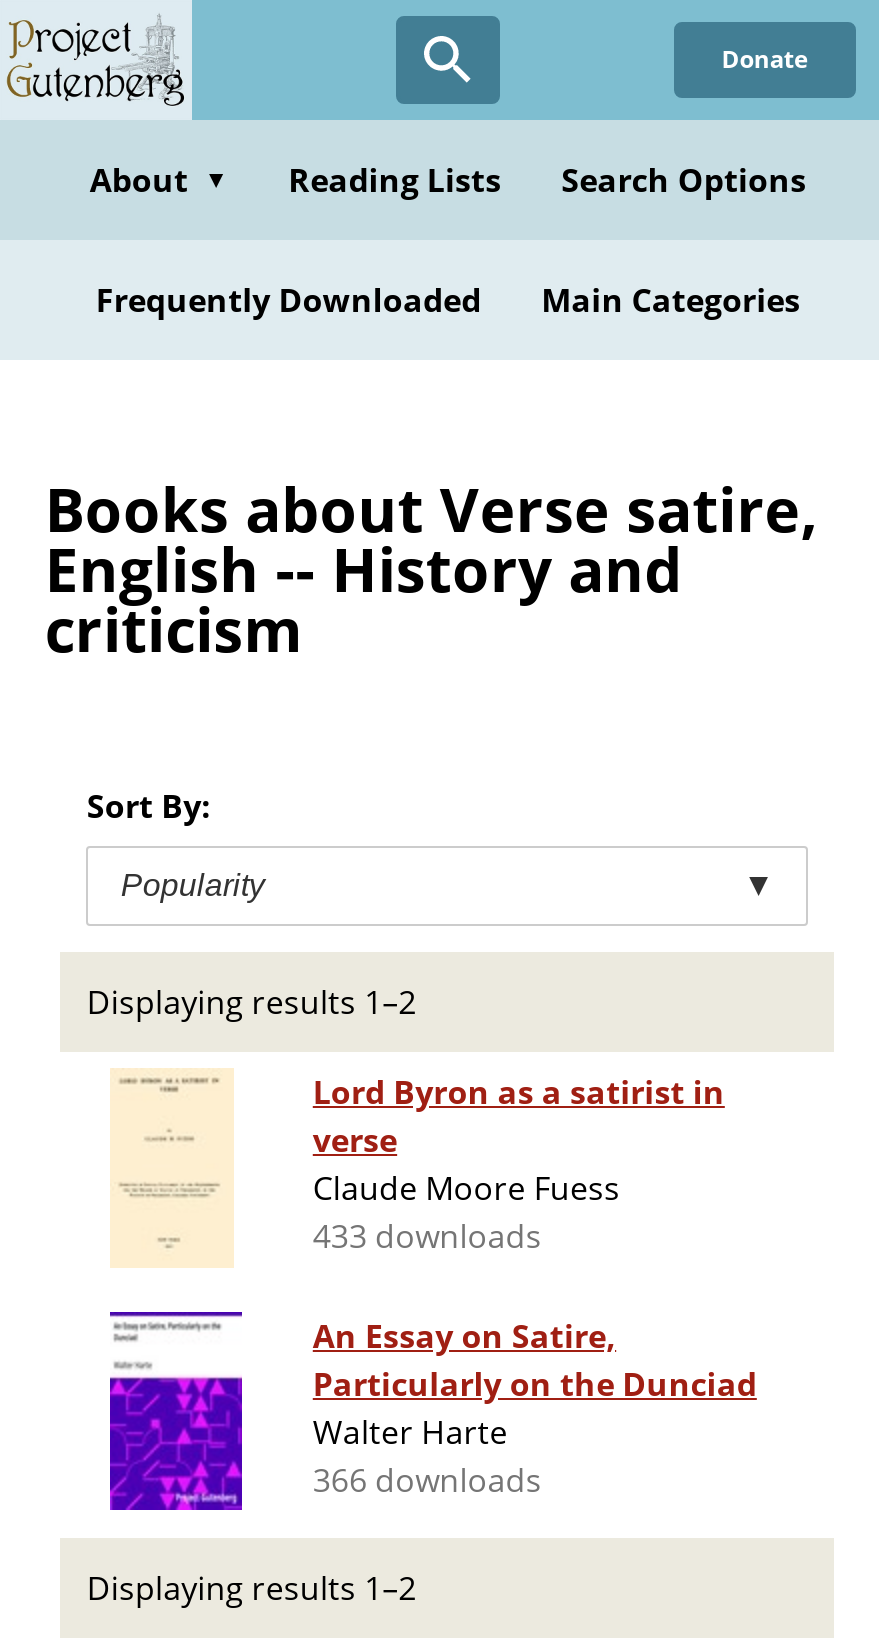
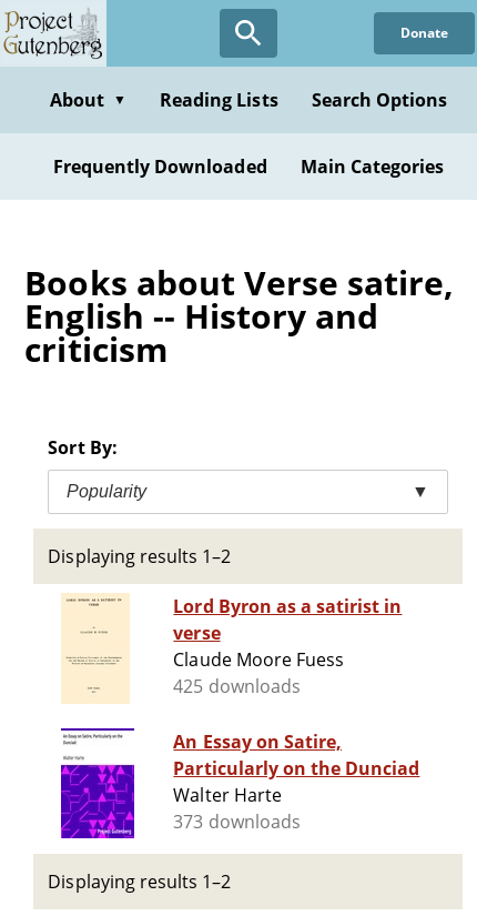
- 433 downloads
+ 425 downloads

- 366 downloads
+ 373 downloads
